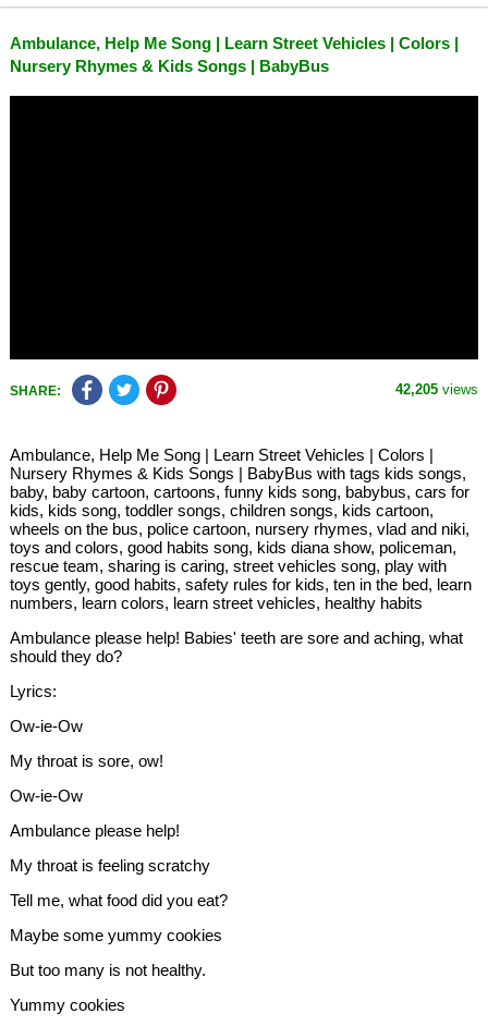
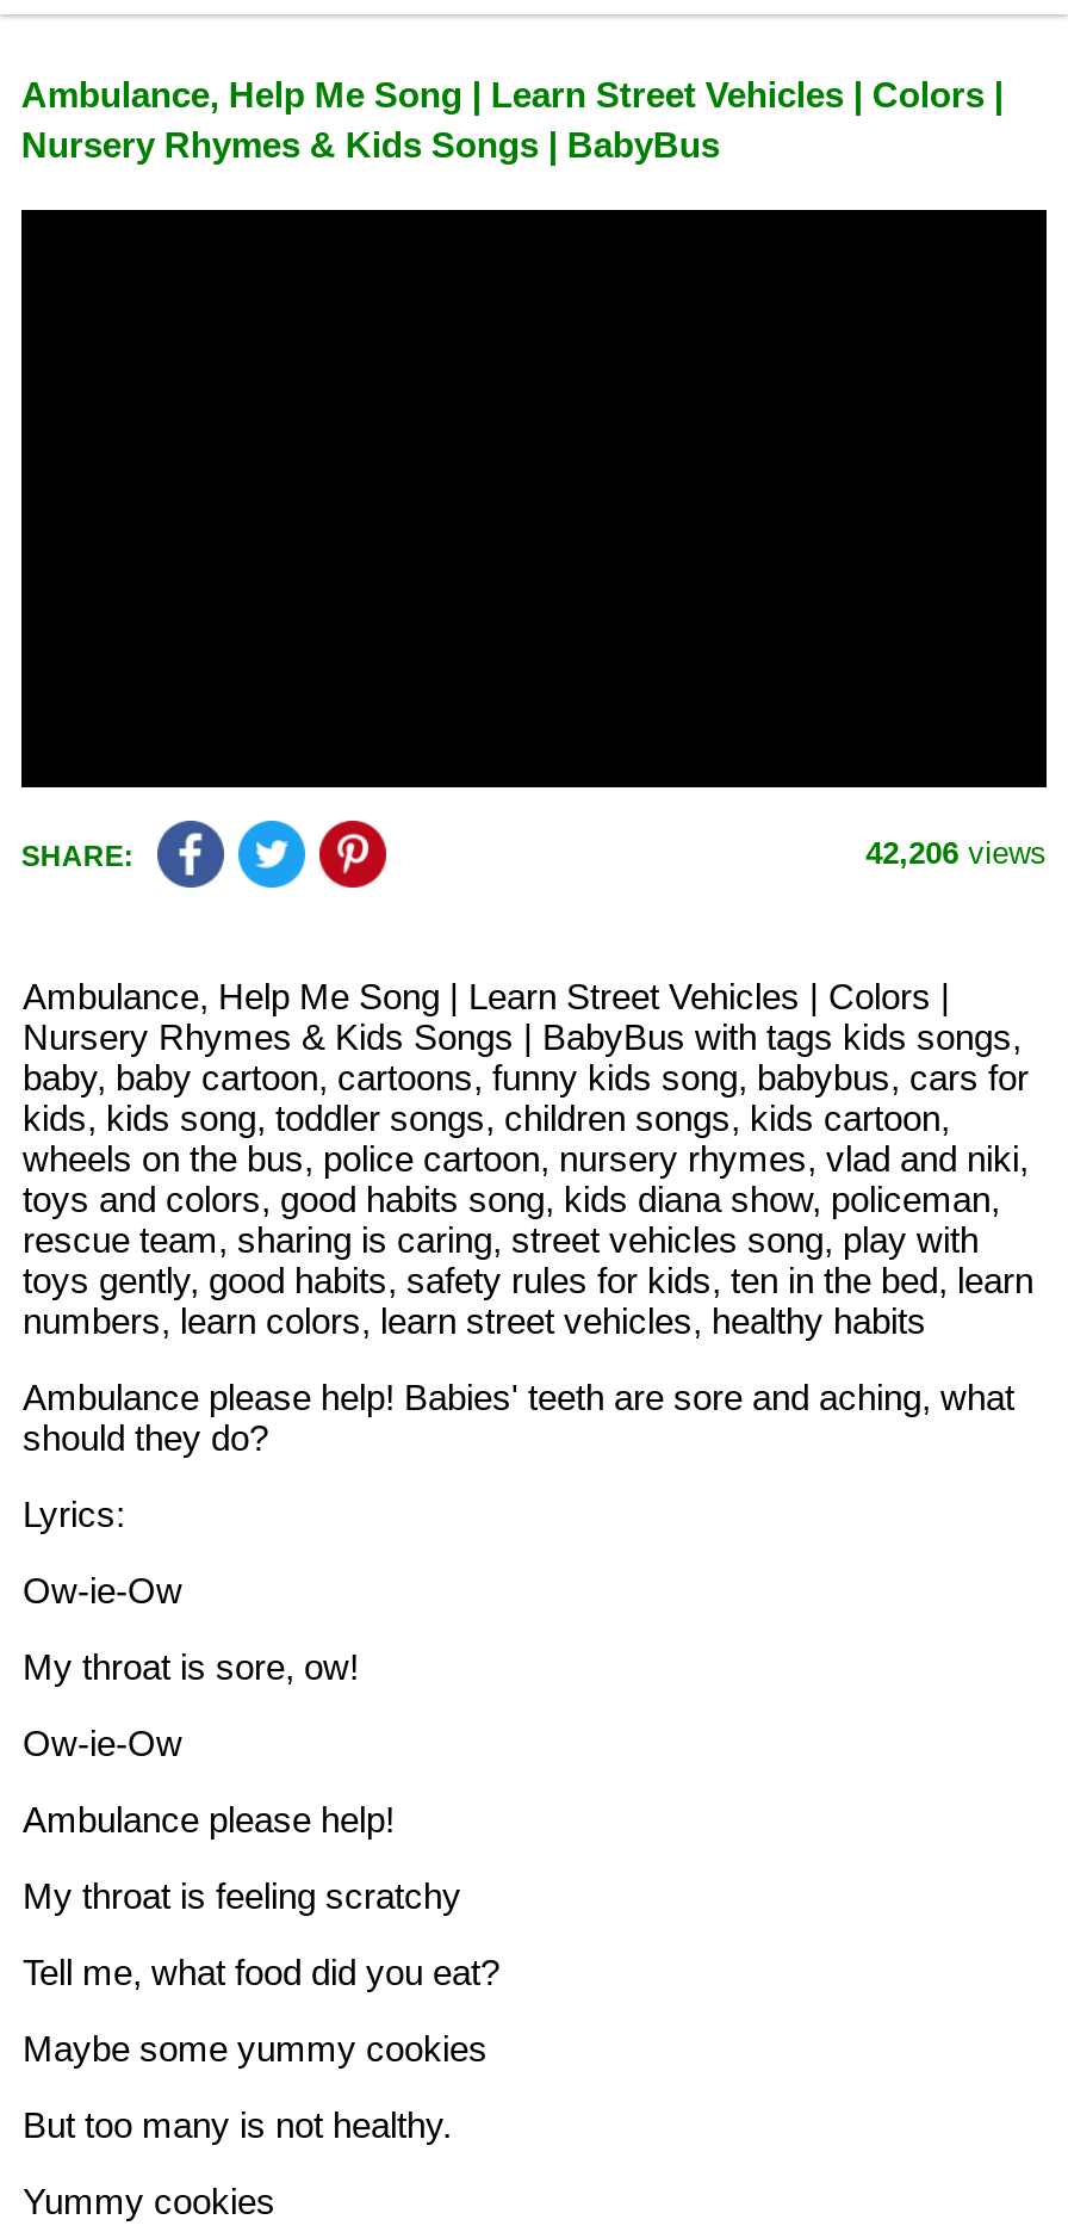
- 42,205 views
+ 42,206 views
